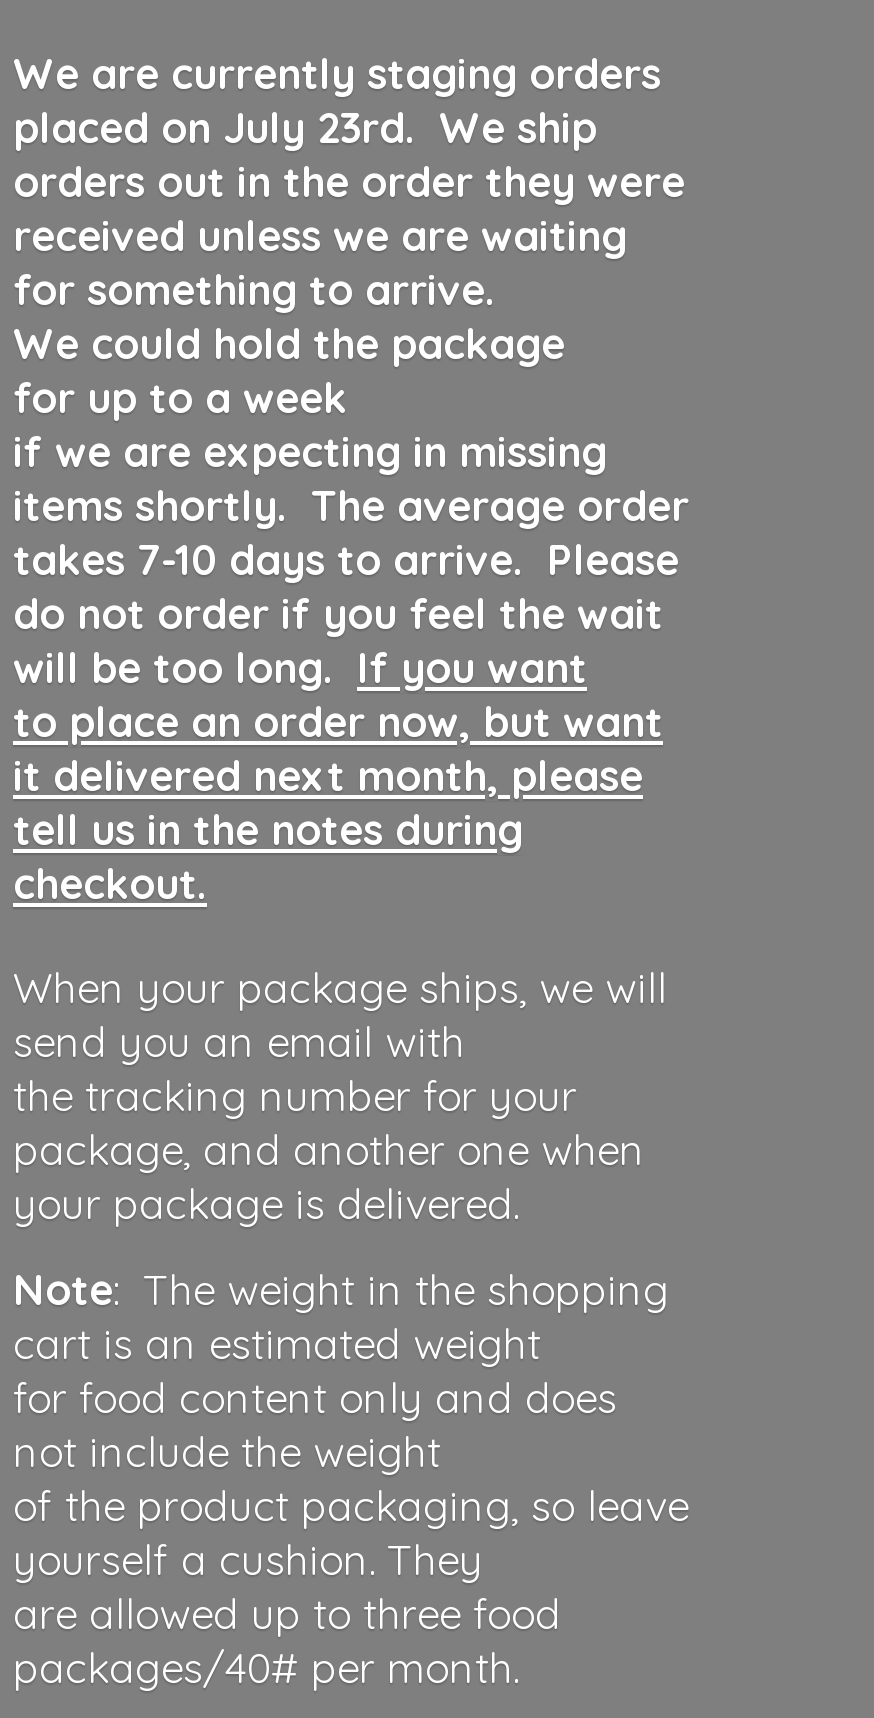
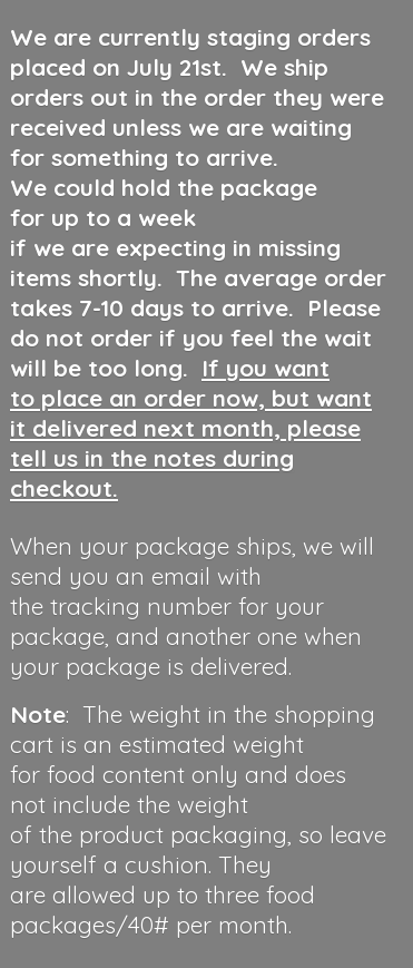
- placed on July 23rd. We ship
+ placed on July 21st. We ship
